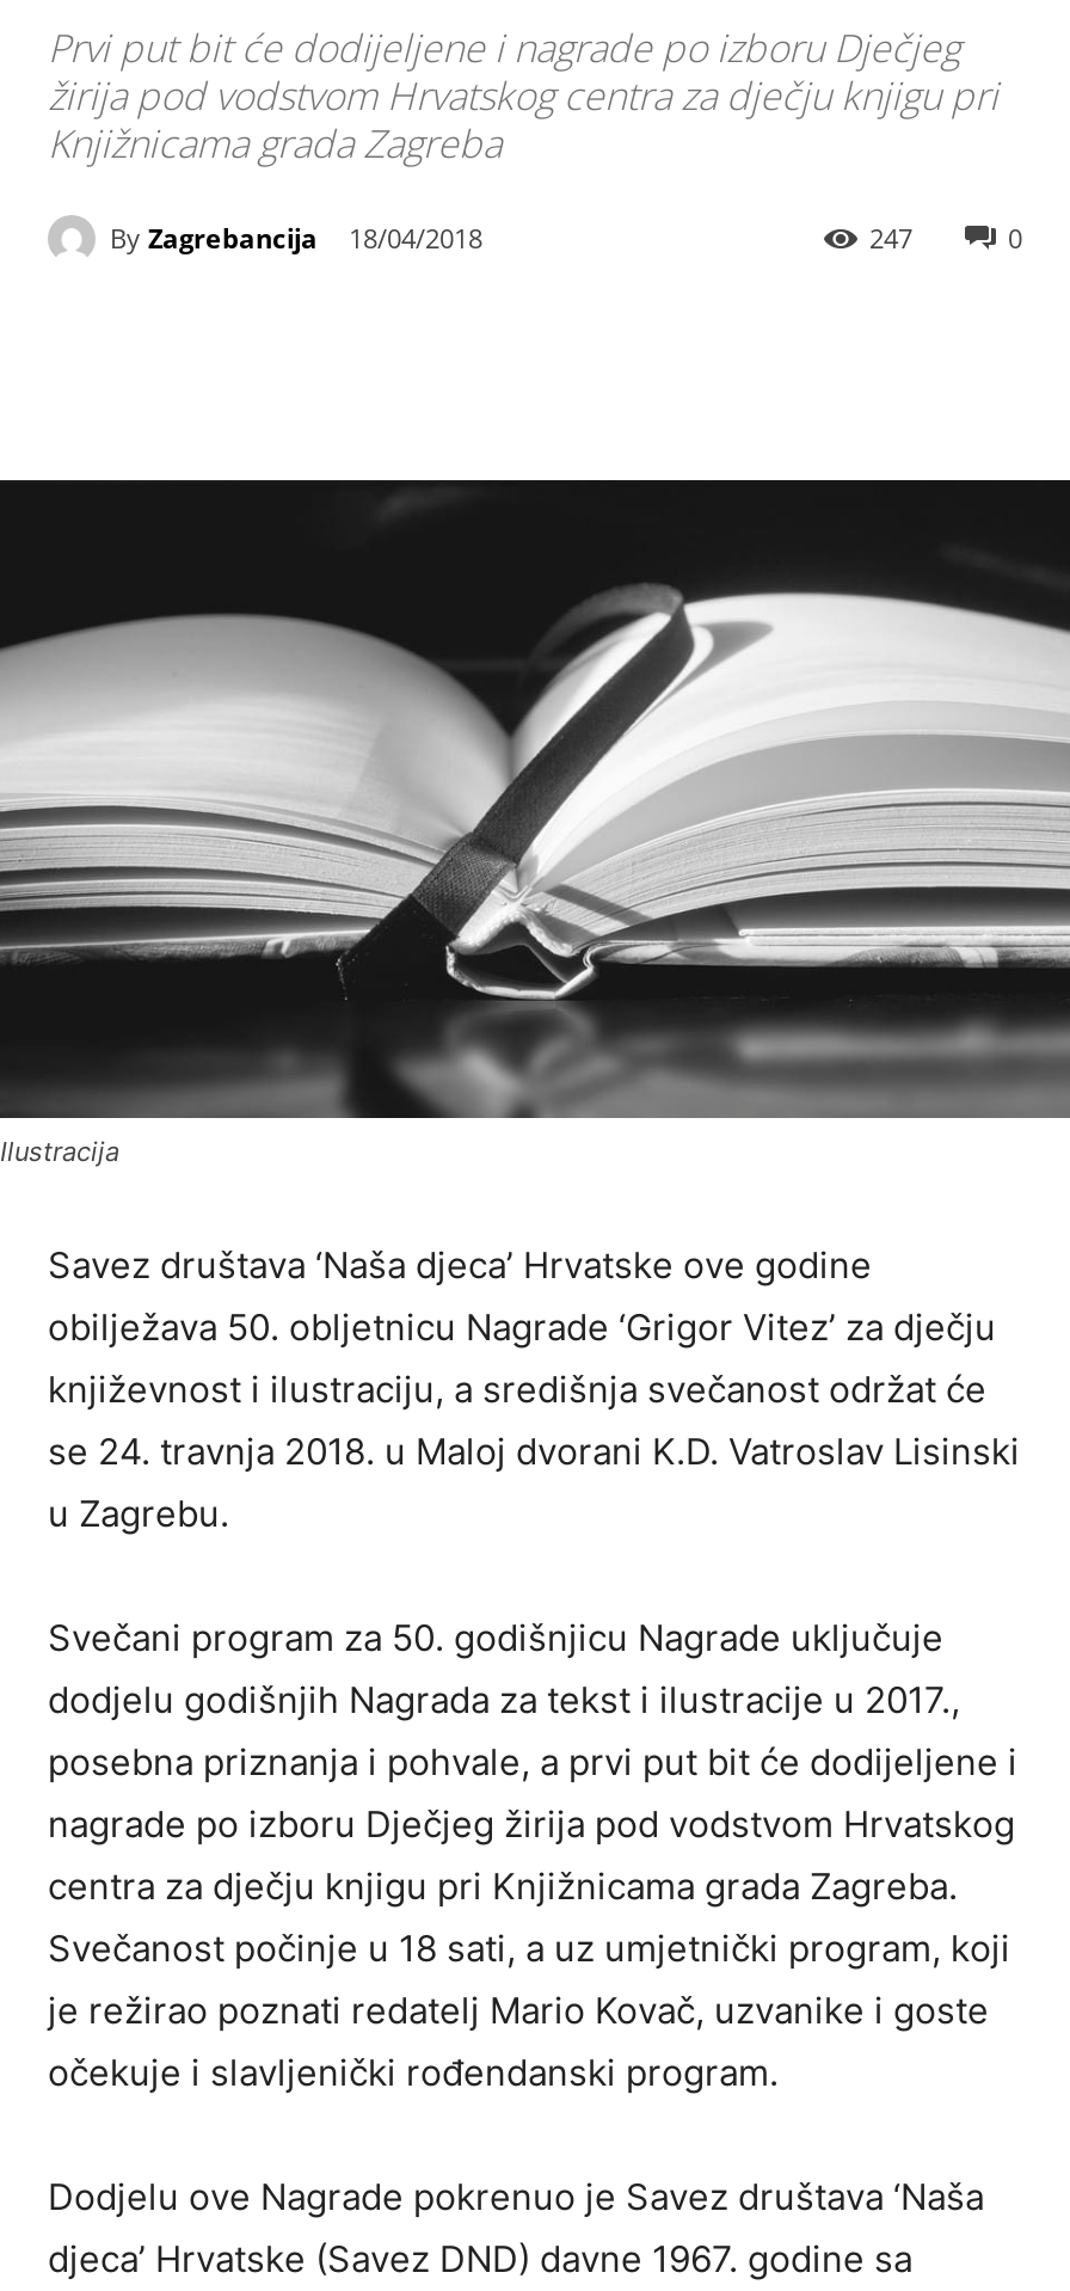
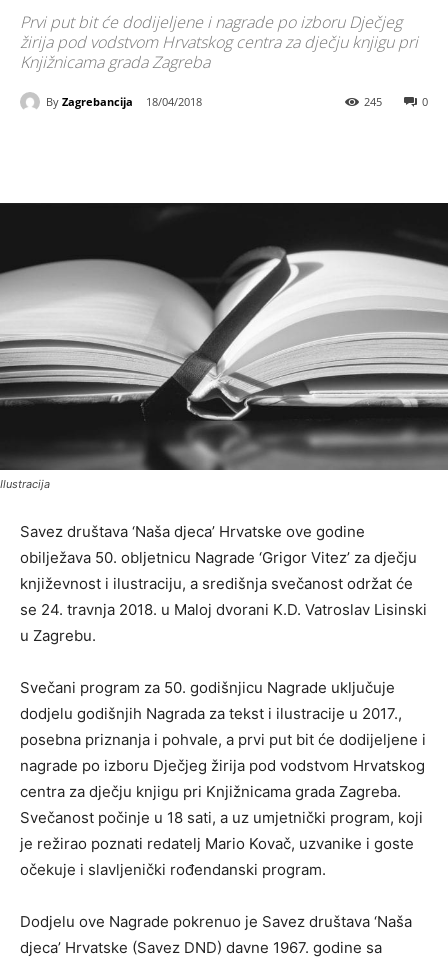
- 247
+ 245
